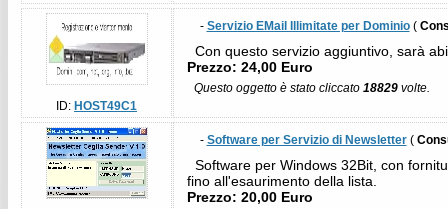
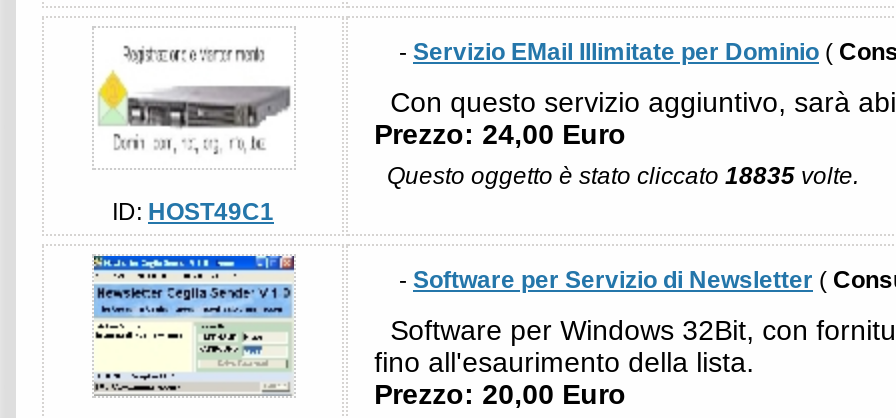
- Questo oggetto è stato cliccato 18829 volte.
+ Questo oggetto è stato cliccato 18835 volte.
